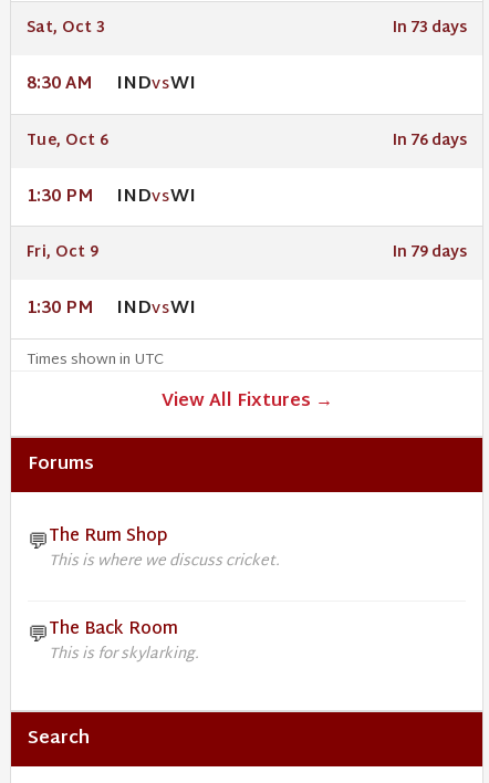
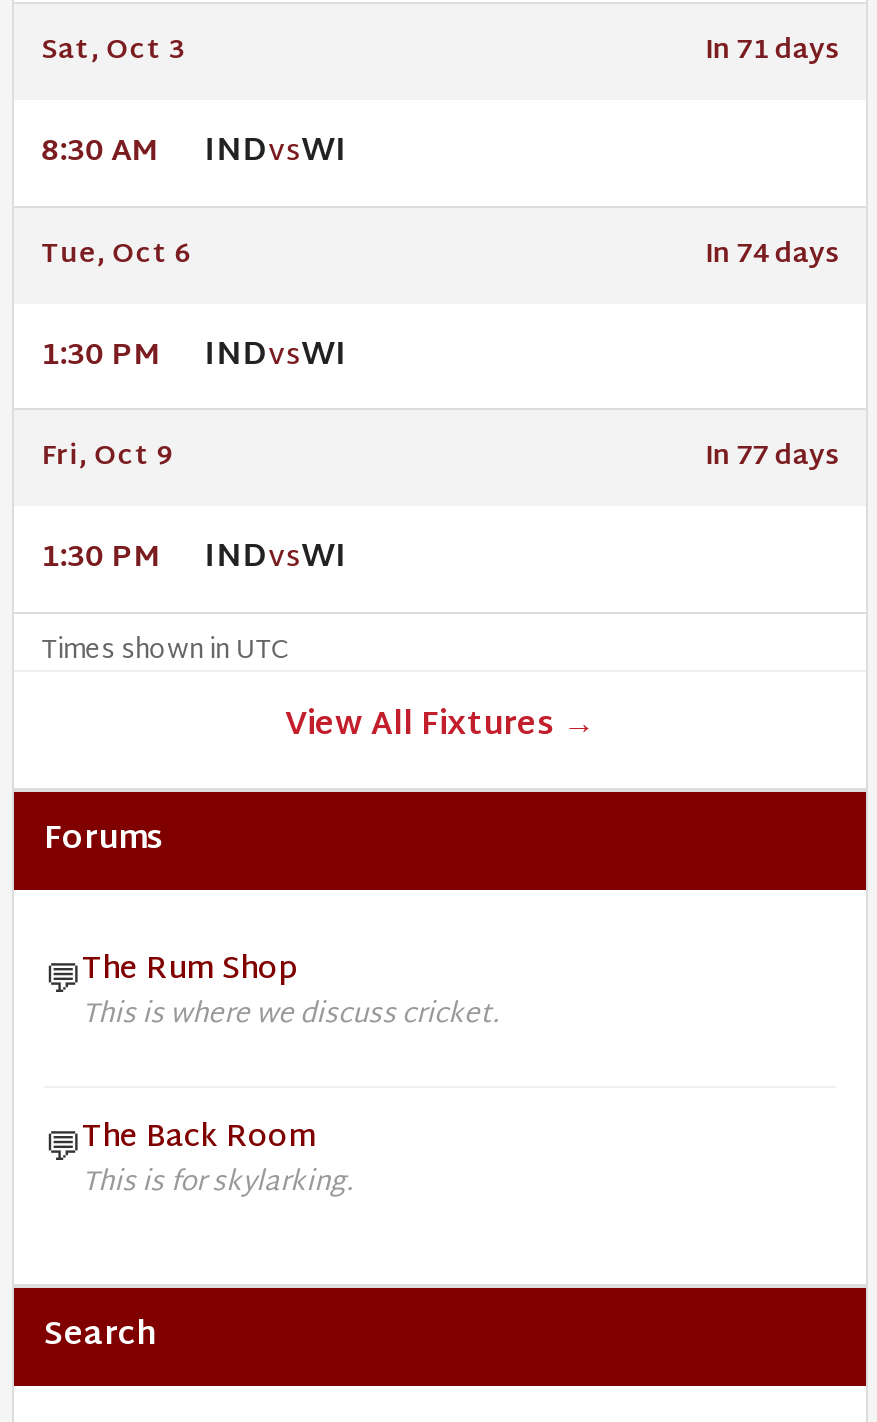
- In 73 days
+ In 71 days

- In 76 days
+ In 74 days

- In 79 days
+ In 77 days
